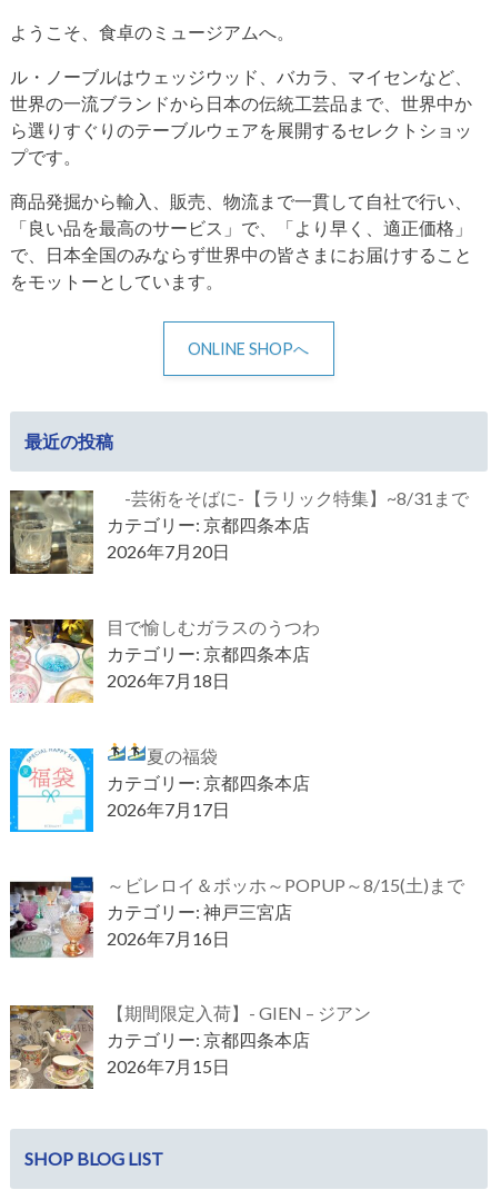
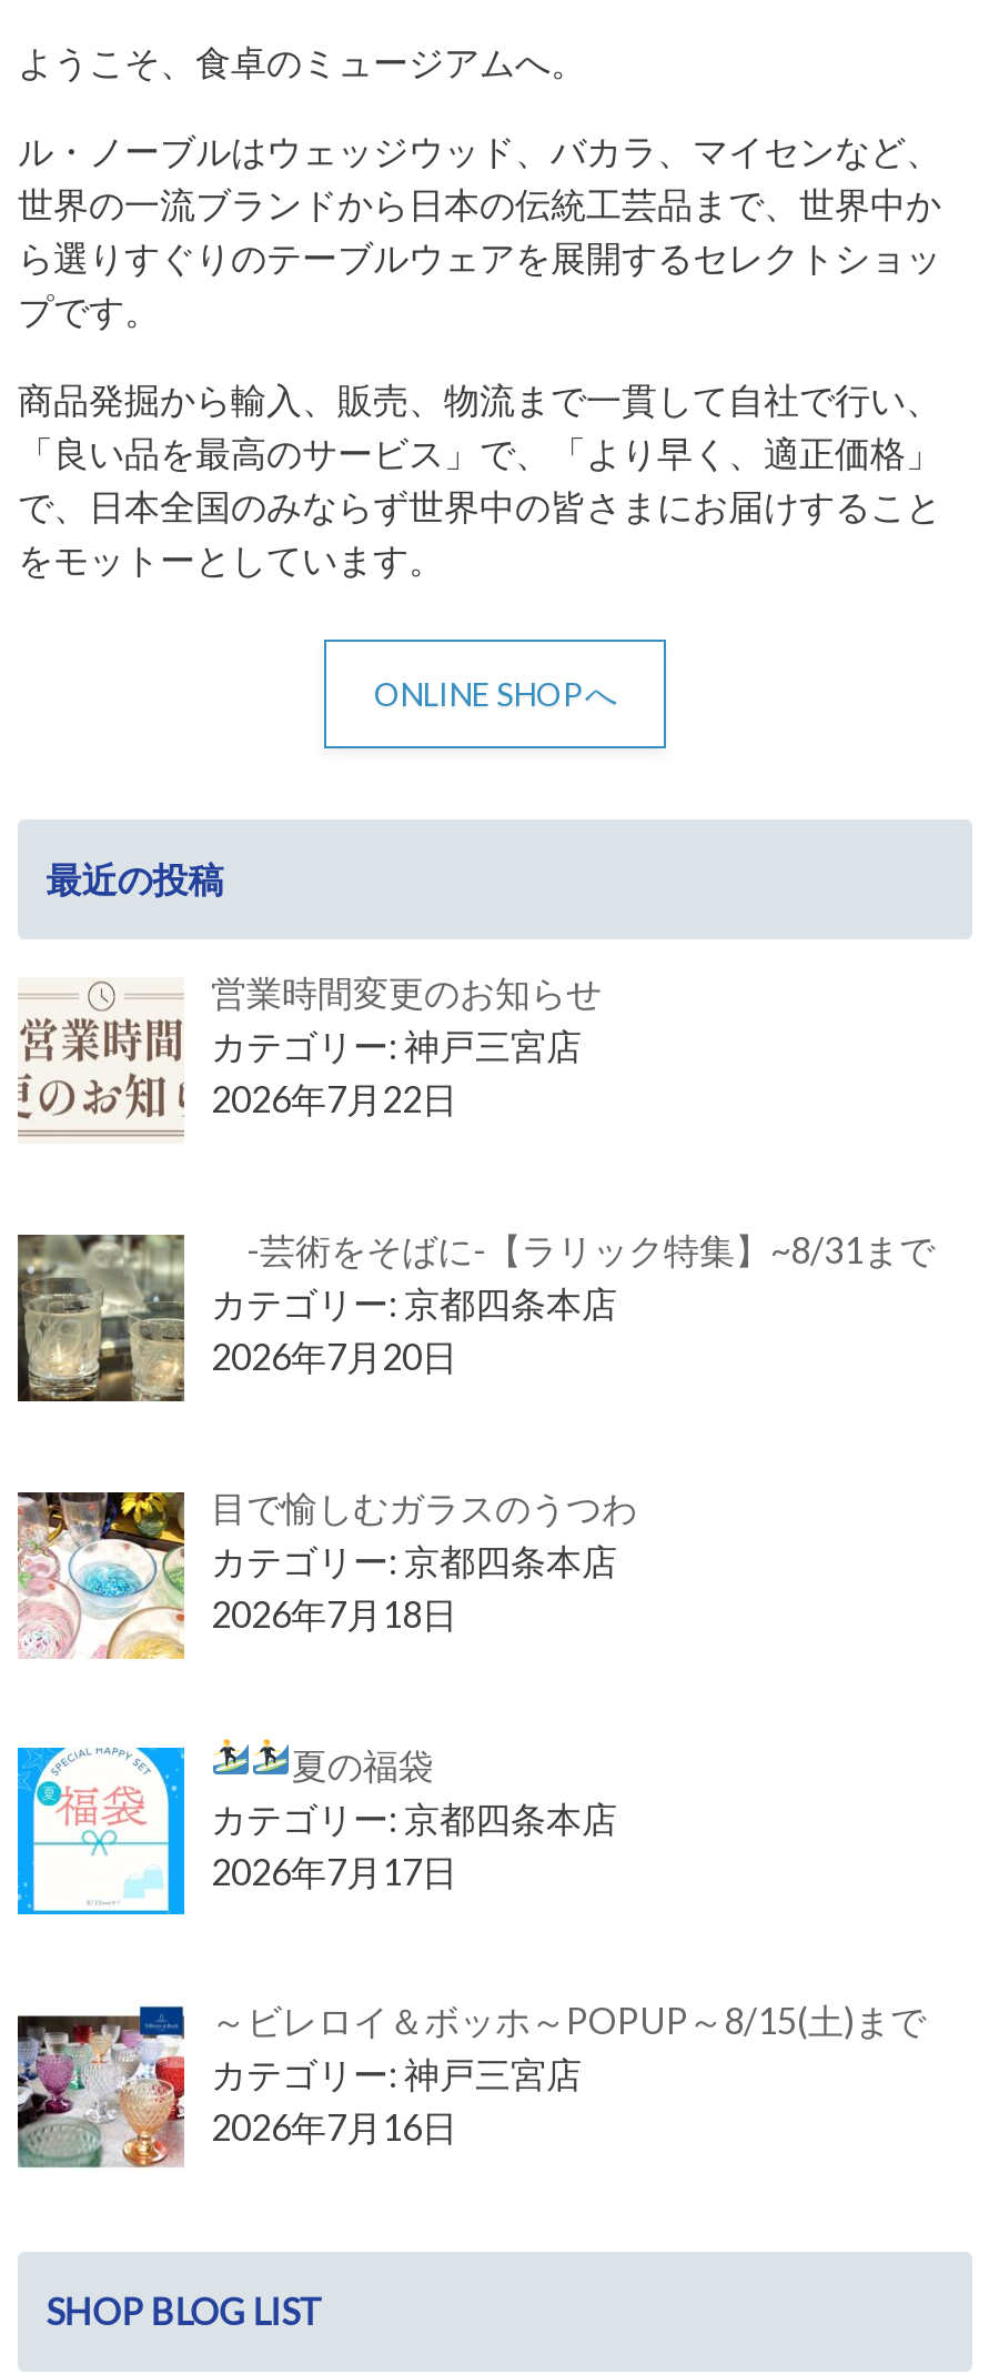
+ [image]
+ 営業時間変更のお知らせ
+ カテゴリー: 神戸三宮店
+ 2026年7月22日

moved down: [image] | -芸術をそばに-【ラリック特集】~8/31まで | カテゴリー: 京都四条本店 | ... | カテゴリー: 神戸三宮店 | 2026年7月16日

- [image]
- 【期間限定入荷】- GIEN – ジアン
- カテゴリー: 京都四条本店
- 2026年7月15日
